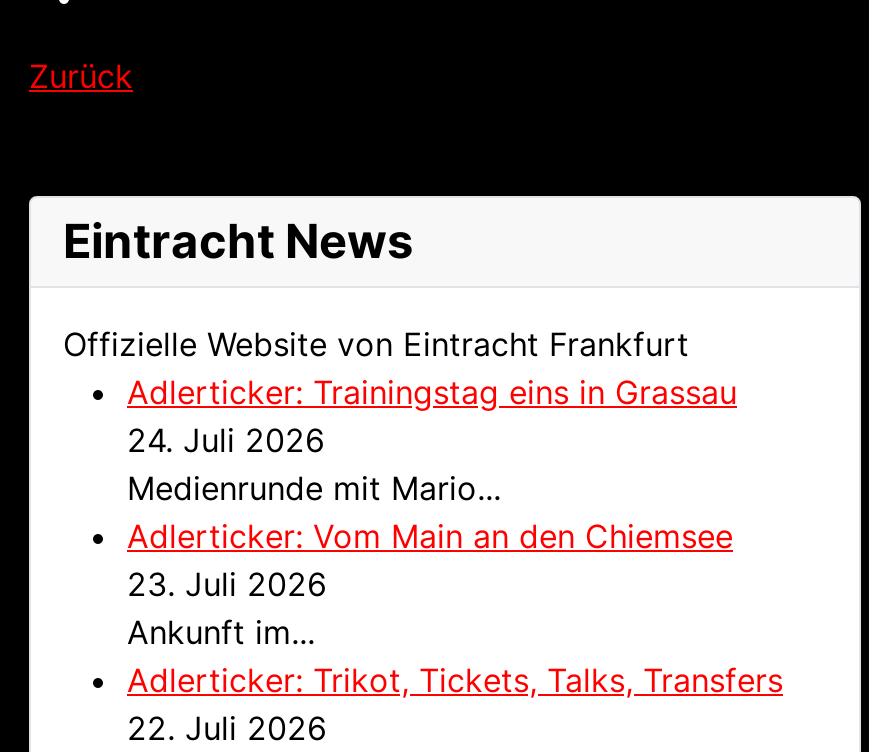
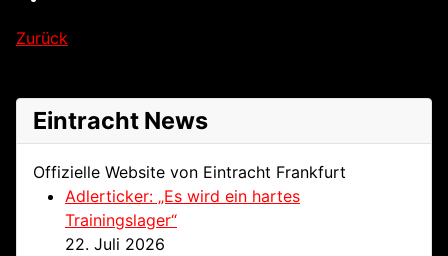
- Adlerticker: Trainingstag eins in Grassau
- 24. Juli 2026
- Medienrunde mit Mario...
- Adlerticker: Vom Main an den Chiemsee
- 23. Juli 2026
- Ankunft im...
- Adlerticker: Trikot, Tickets, Talks, Transfers
+ Adlerticker: „Es wird ein hartes
+ Trainingslager“
